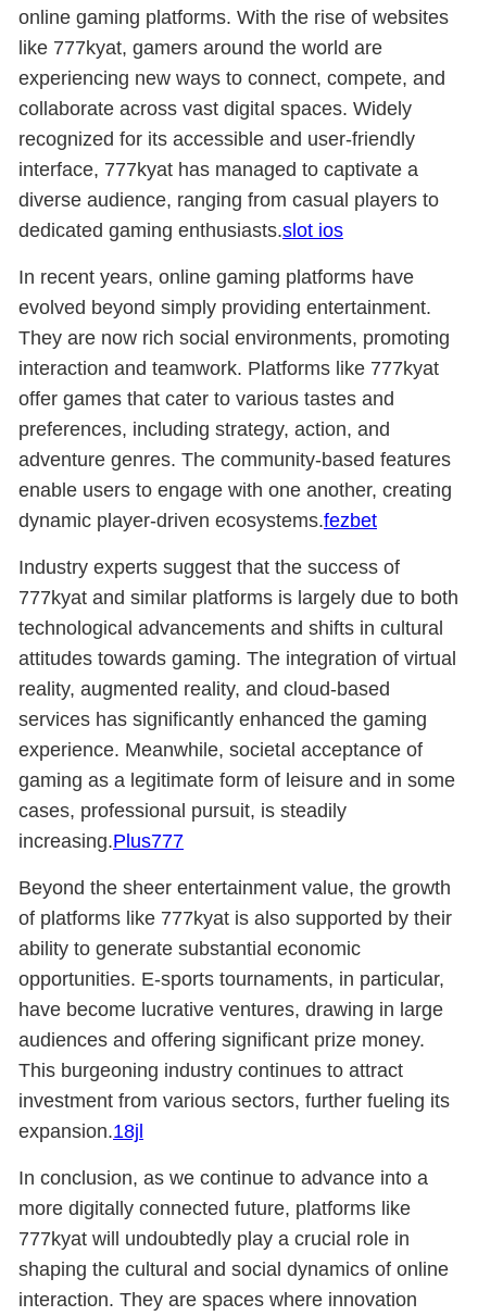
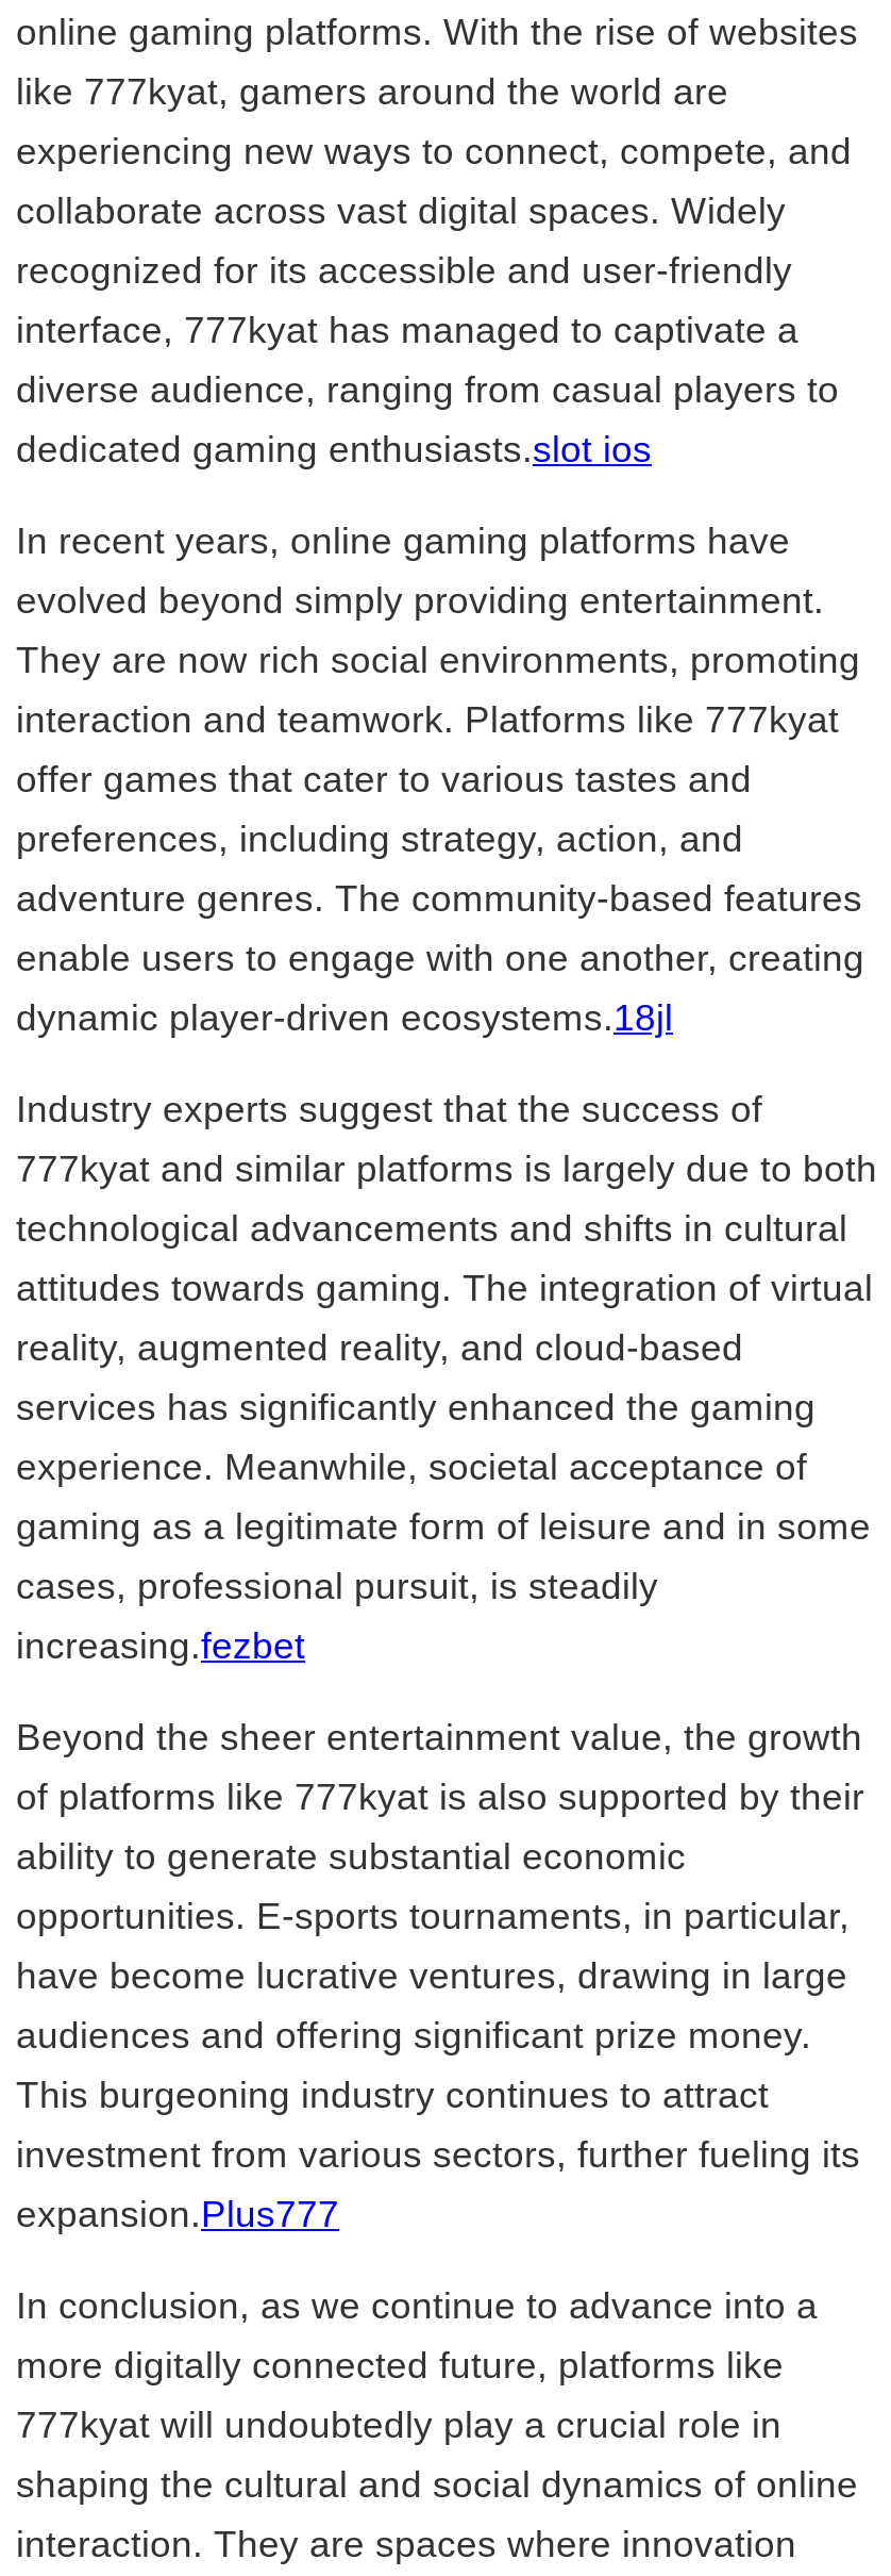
- dynamic player-driven ecosystems.fezbet
+ dynamic player-driven ecosystems.18jl

- increasing.Plus777
+ increasing.fezbet

- expansion.18jl
+ expansion.Plus777
